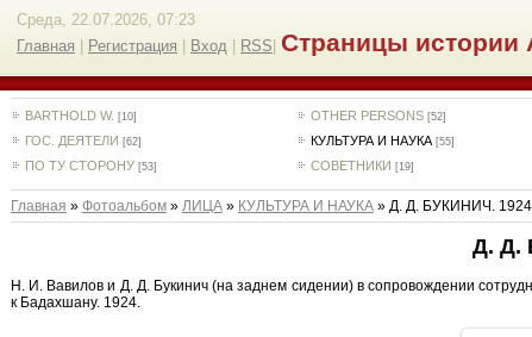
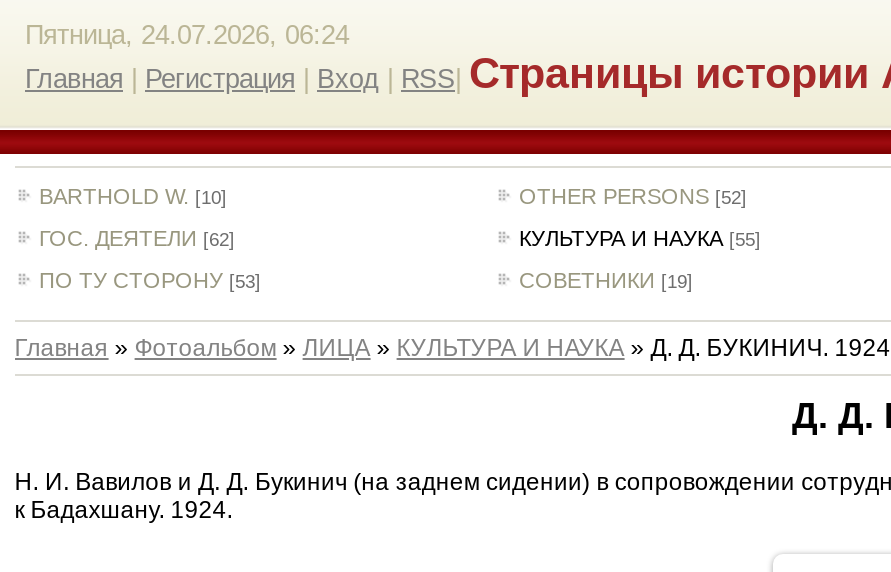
- Среда, 22.07.2026, 07:23
+ Пятница, 24.07.2026, 06:24
